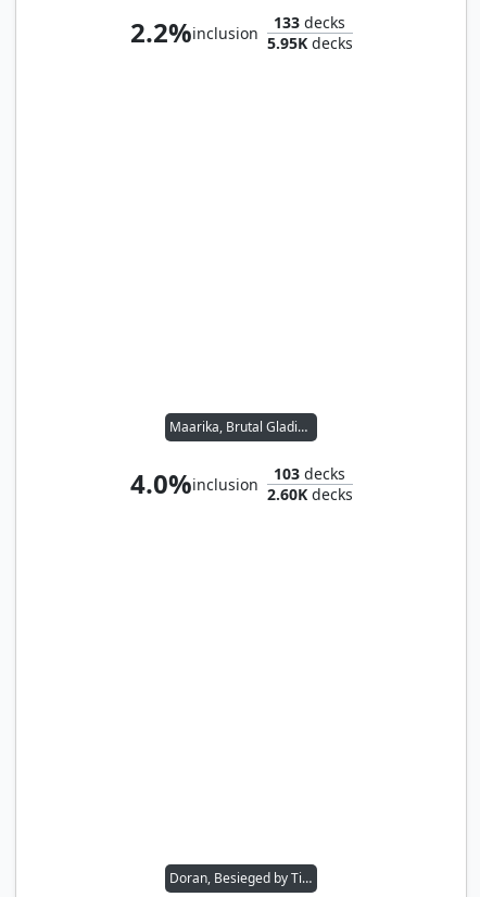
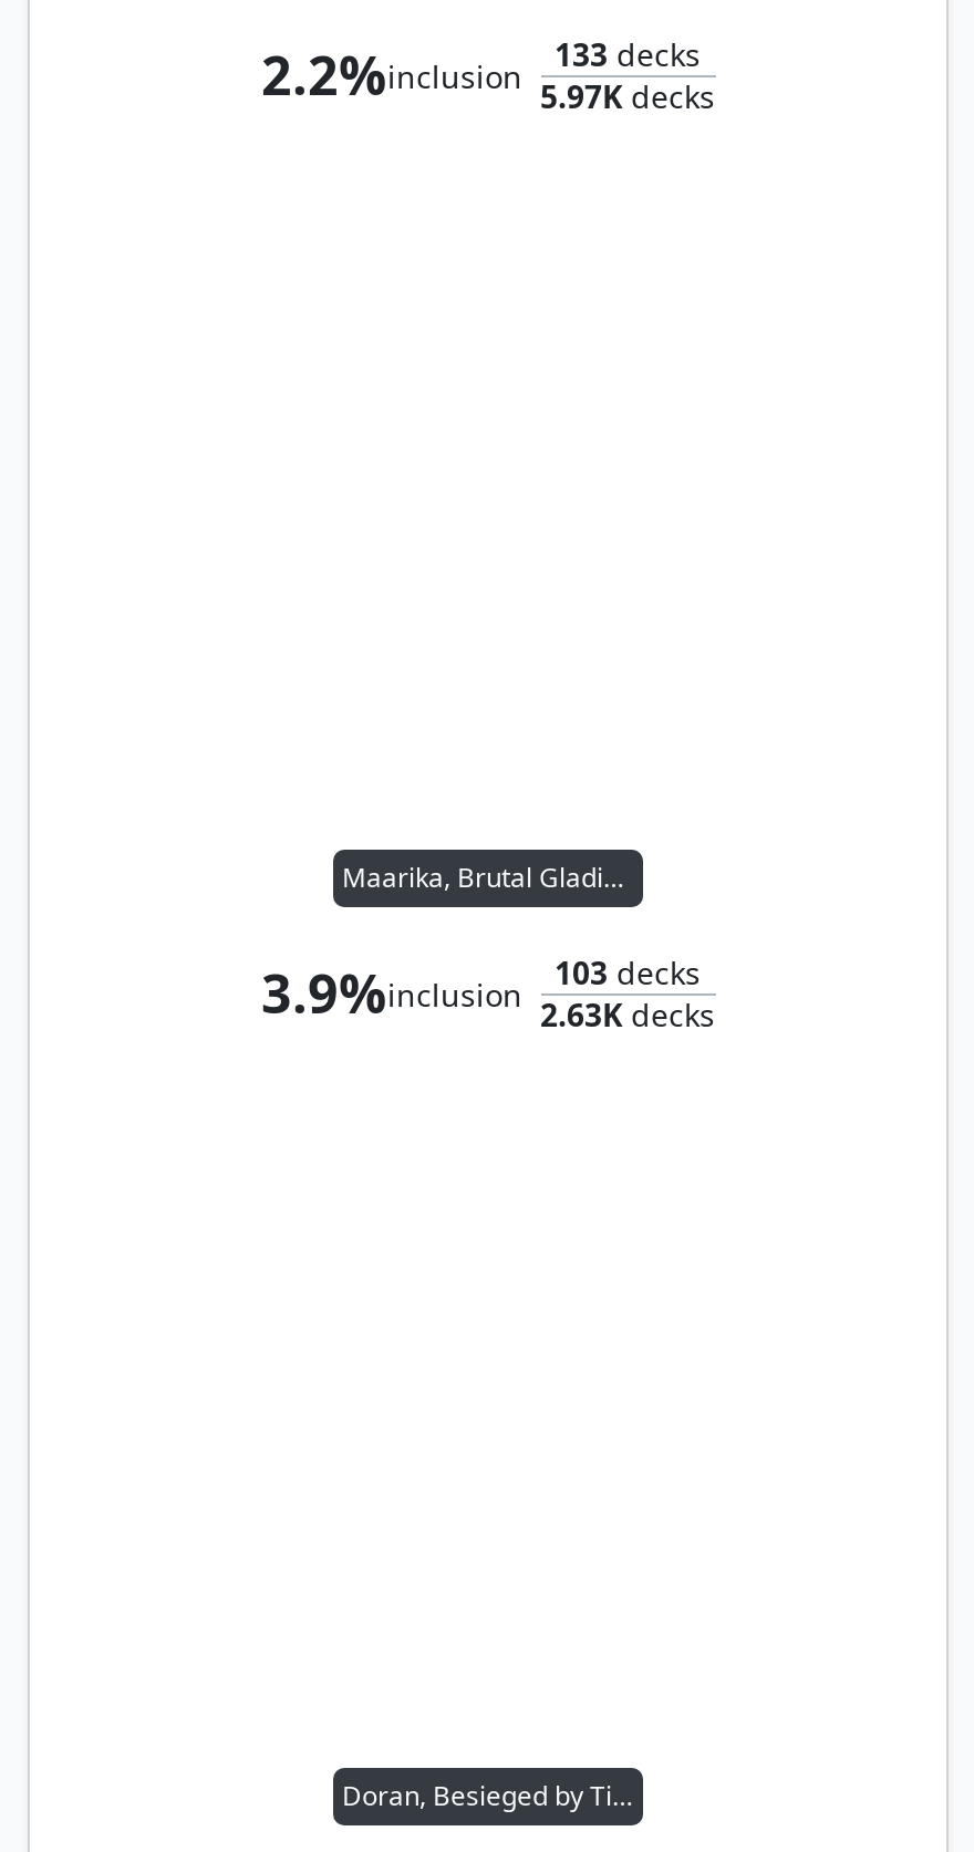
- 2.2%inclusion 5.95K decks 133 decks
+ 2.2%inclusion 5.97K decks 133 decks

- 4.0%inclusion
+ 3.9%inclusion

- 2.60K decks
+ 2.63K decks
